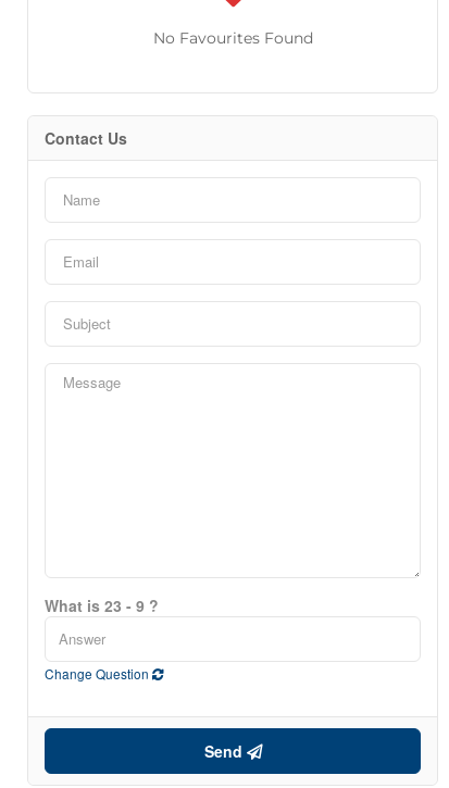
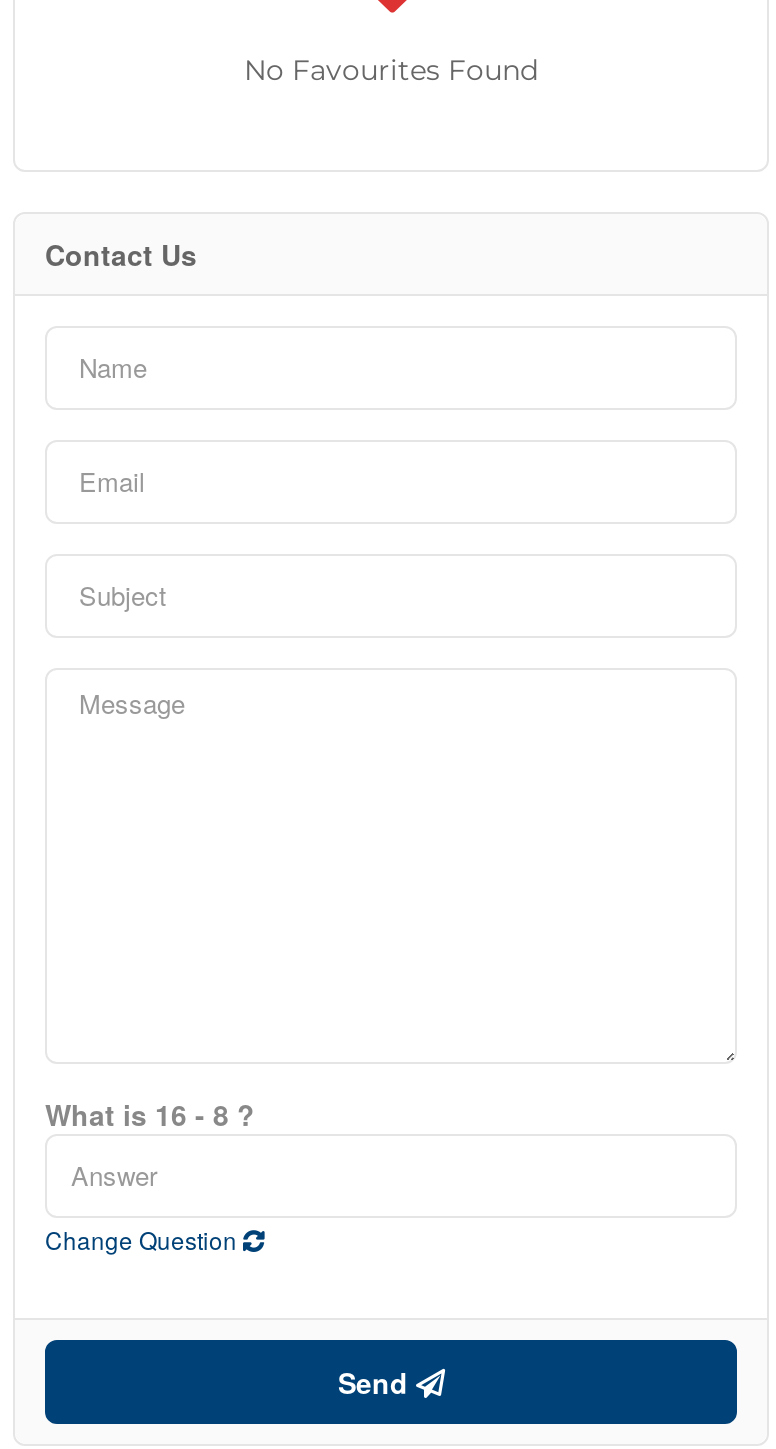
- What is 23 - 9 ?
+ What is 16 - 8 ?
